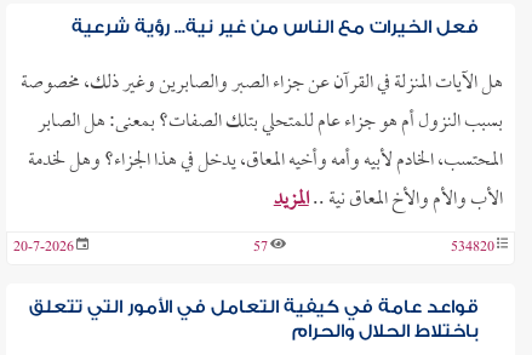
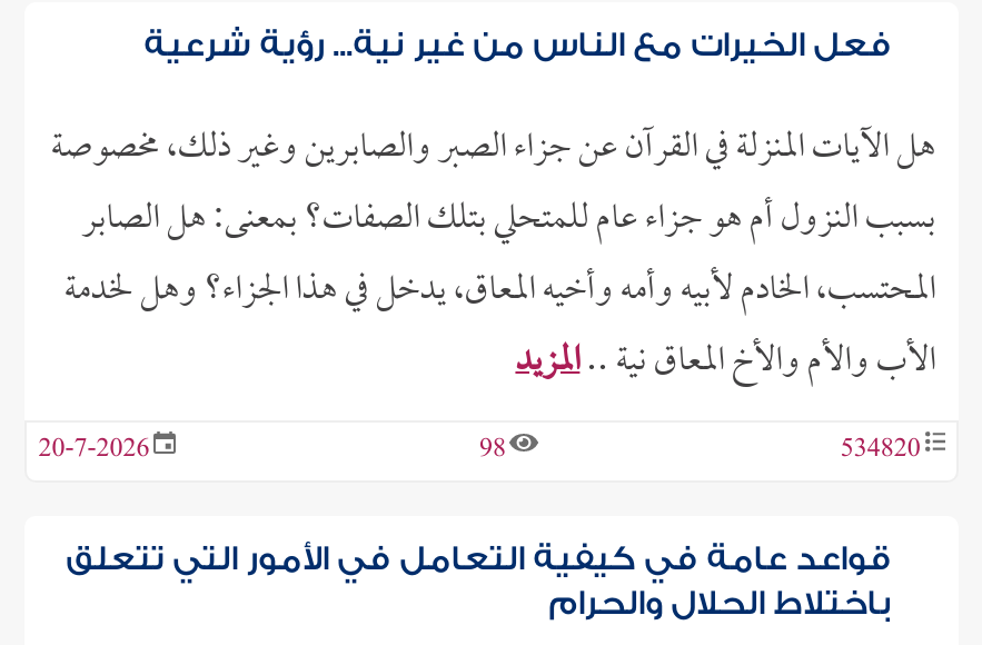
- 57
+ 98
